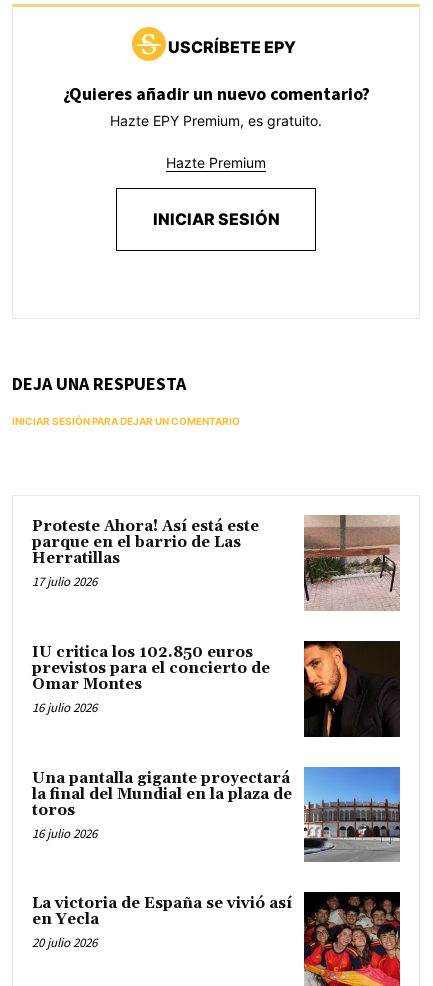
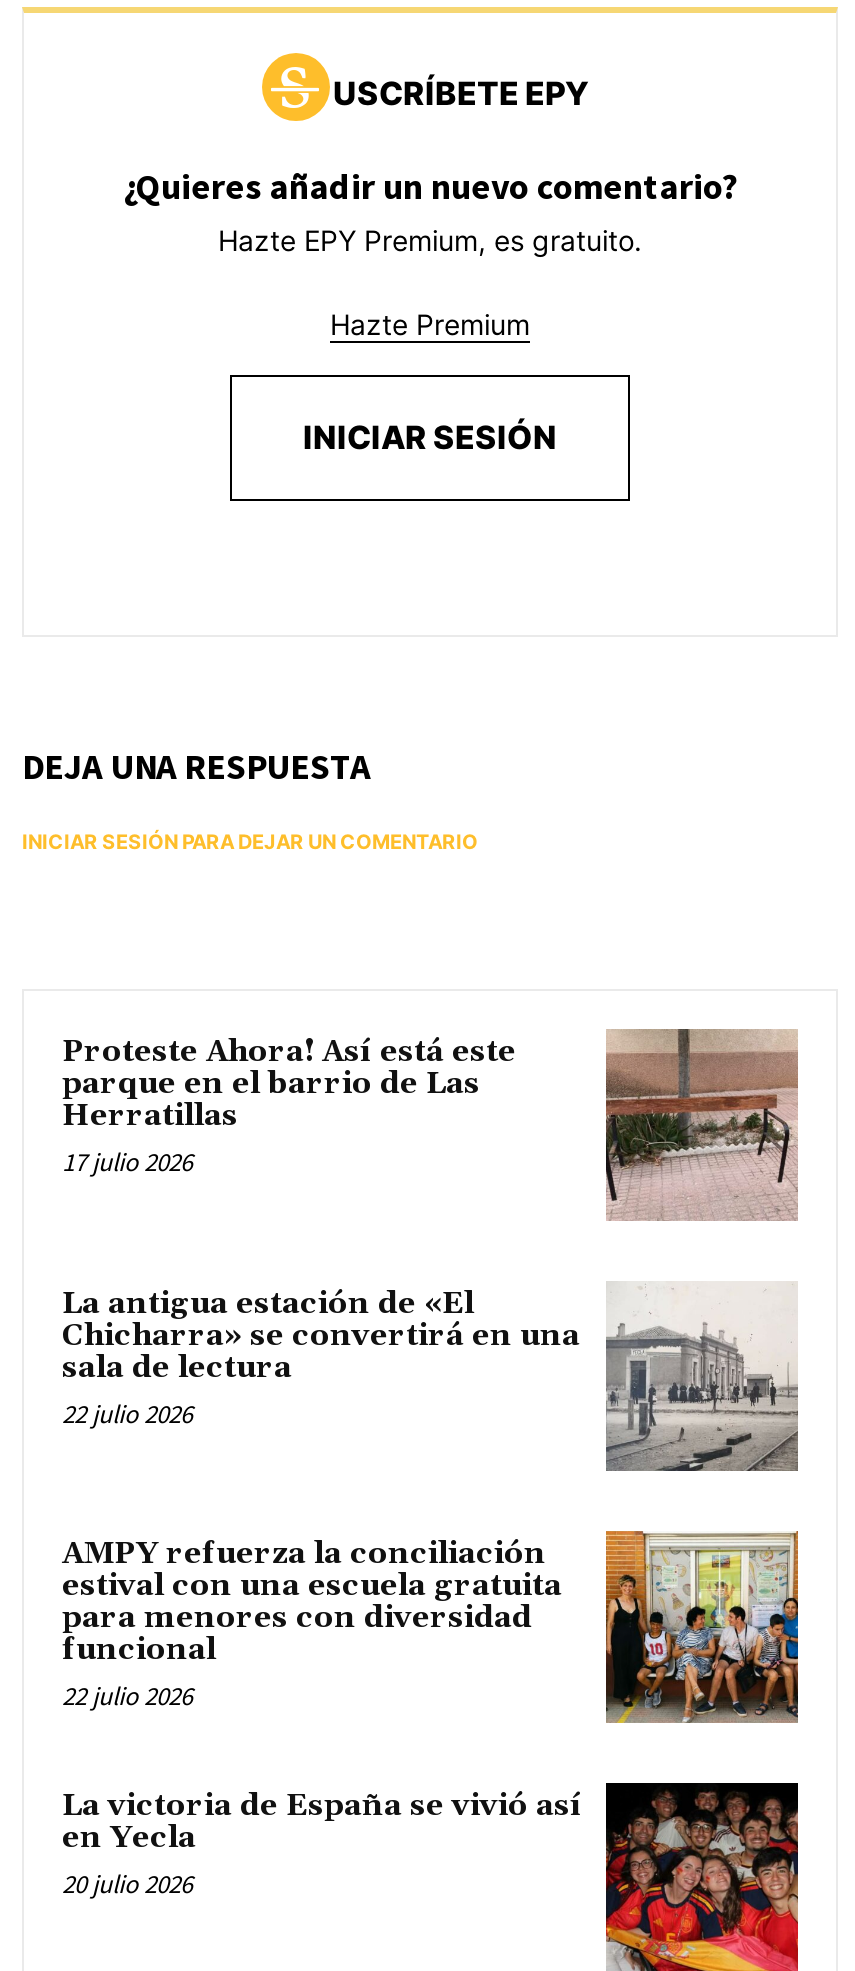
- [image]
- IU critica los 102.850 euros
- previstos para el concierto de
- Omar Montes
- 16 julio 2026
+ [image]
+ La antigua estación de «El
+ Chicharra» se convertirá en una
+ sala de lectura
+ 22 julio 2026

- [image]
- Una pantalla gigante proyectará
- la final del Mundial en la plaza de
- toros
- 16 julio 2026
+ [image]
+ AMPY refuerza la conciliación
+ estival con una escuela gratuita
+ para menores con diversidad
+ funcional
+ 22 julio 2026
